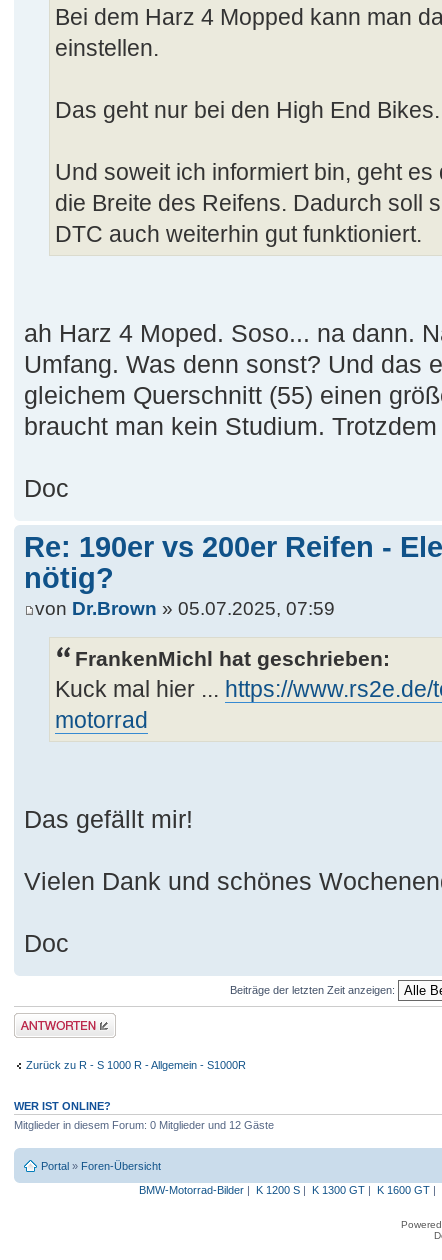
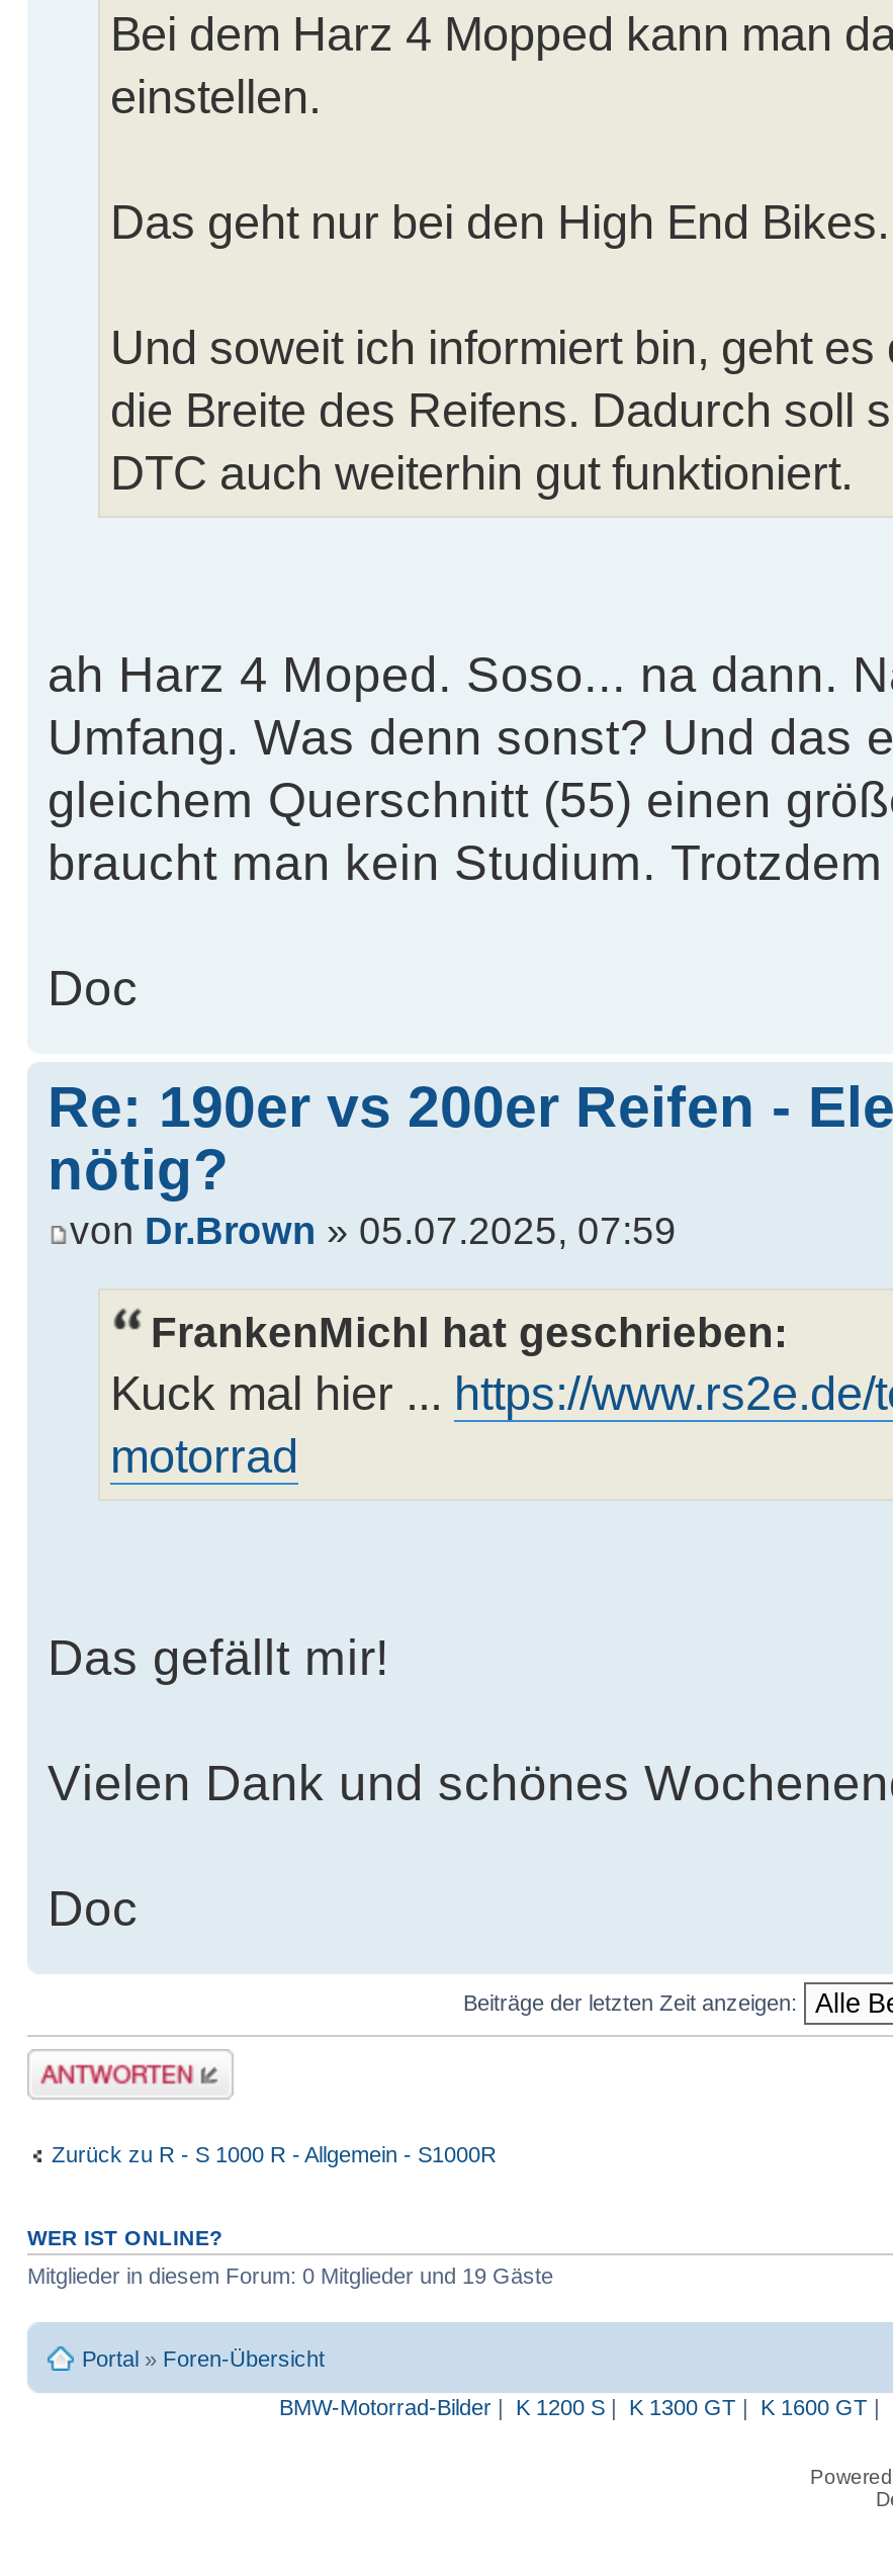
- Mitglieder in diesem Forum: 0 Mitglieder und 12 Gäste
+ Mitglieder in diesem Forum: 0 Mitglieder und 19 Gäste
